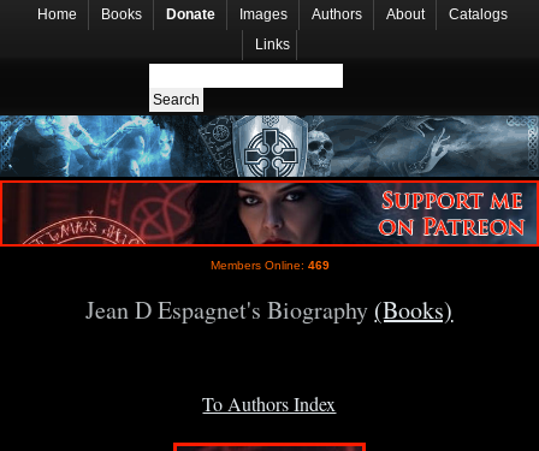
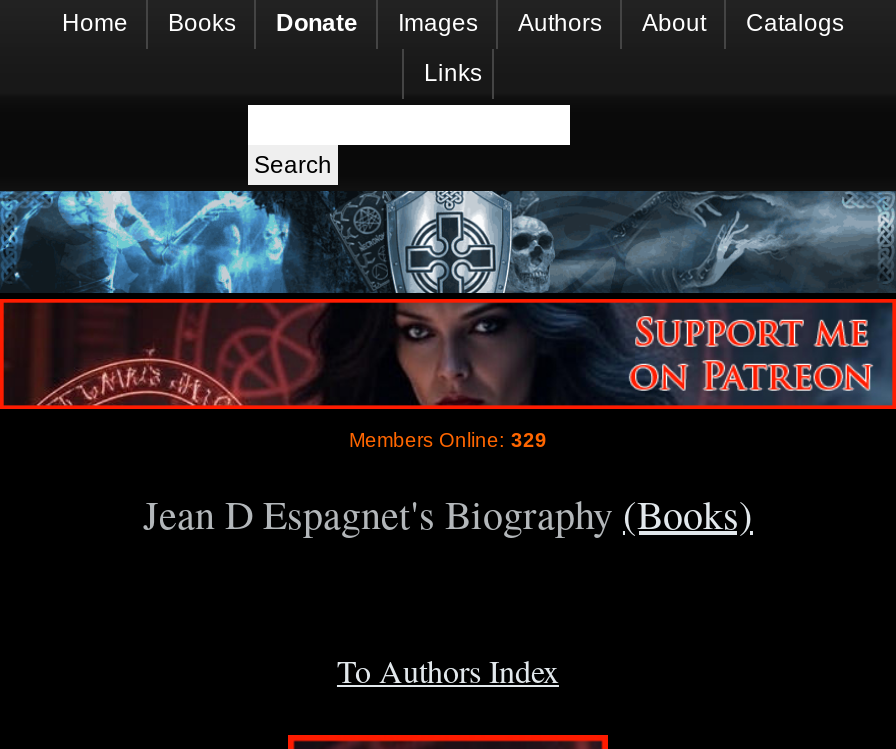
- Members Online: 469
+ Members Online: 329
